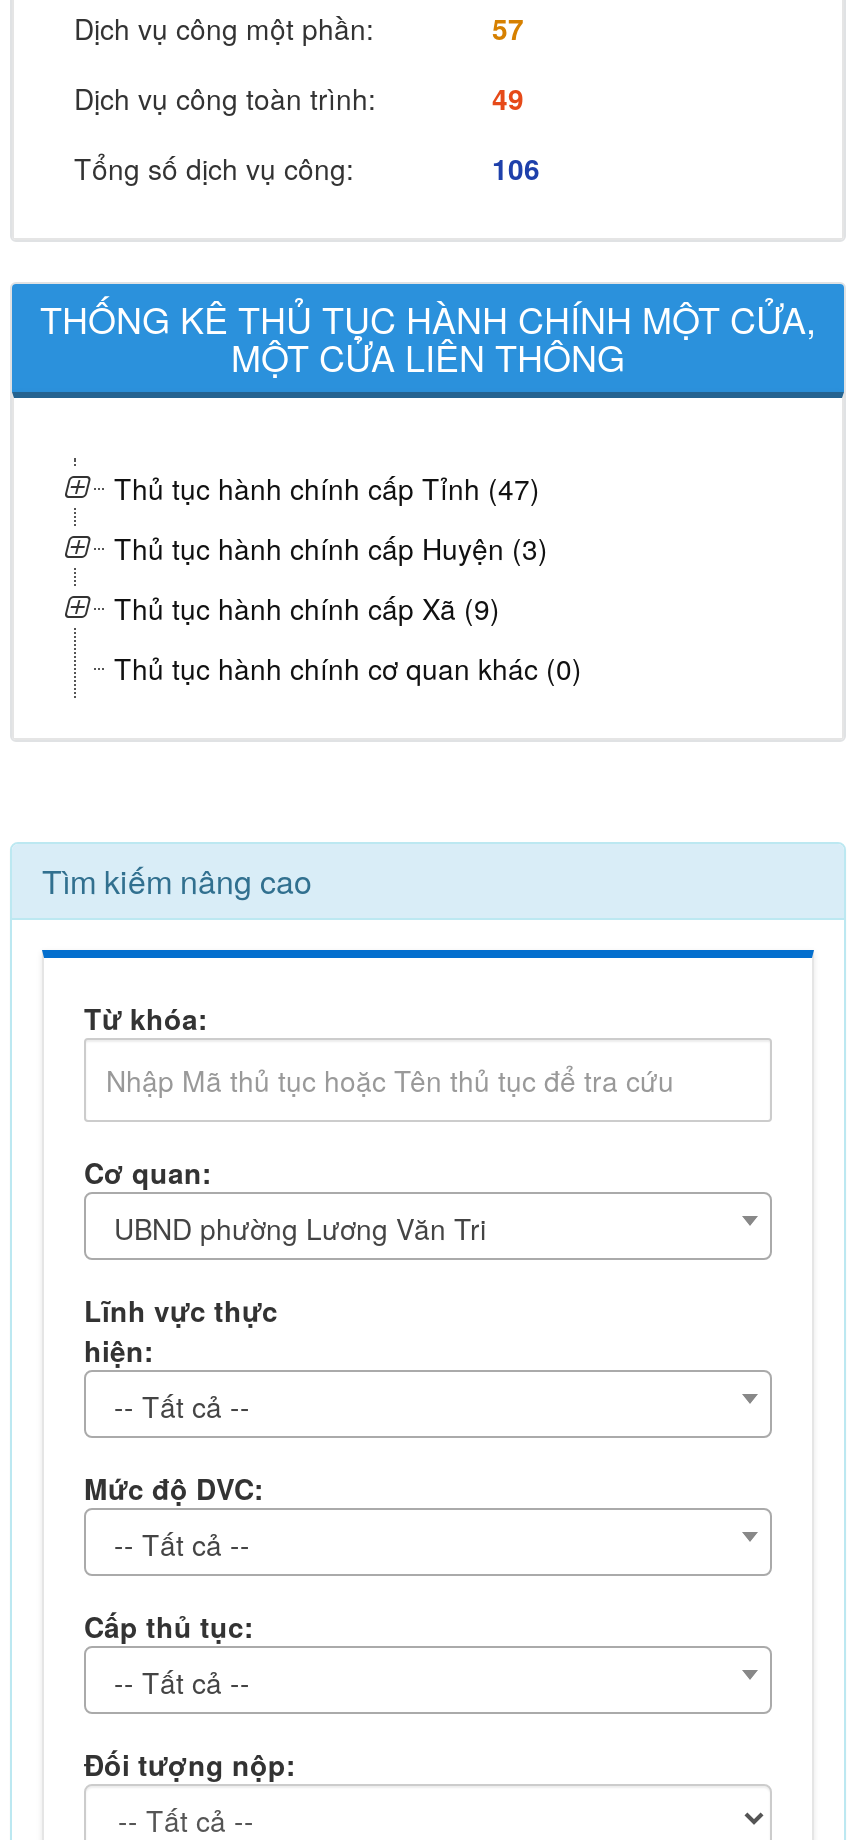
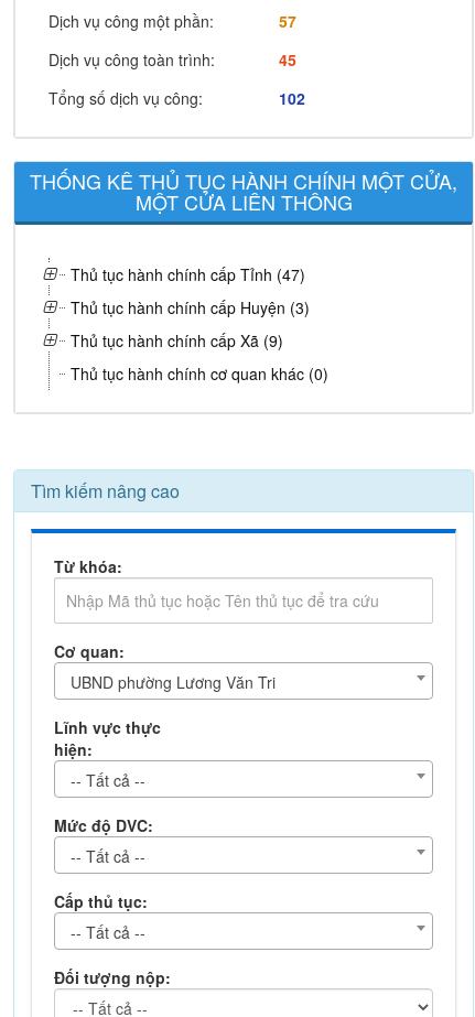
- 49
+ 45

- 106
+ 102
